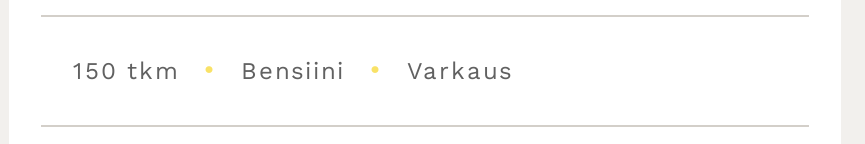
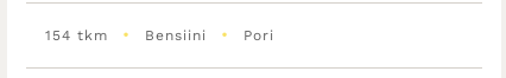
- 150 tkm
+ 154 tkm

- Varkaus
+ Pori
